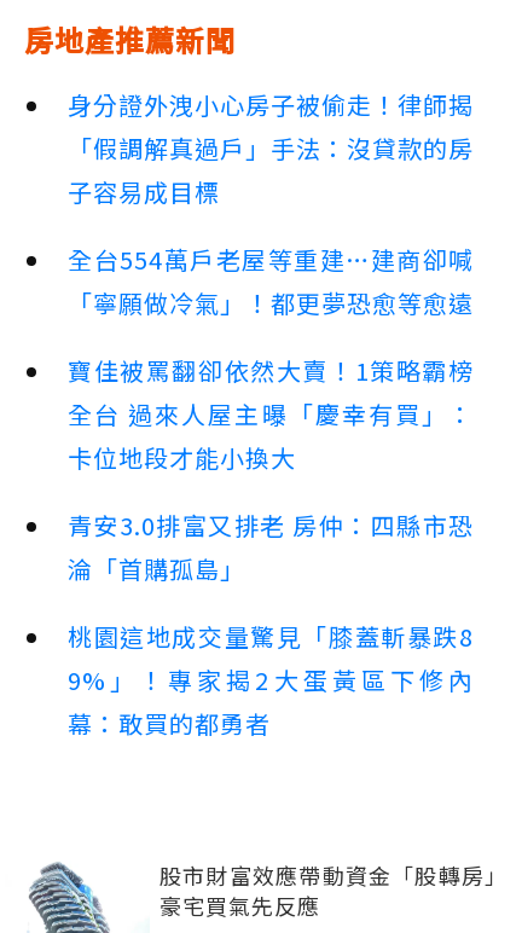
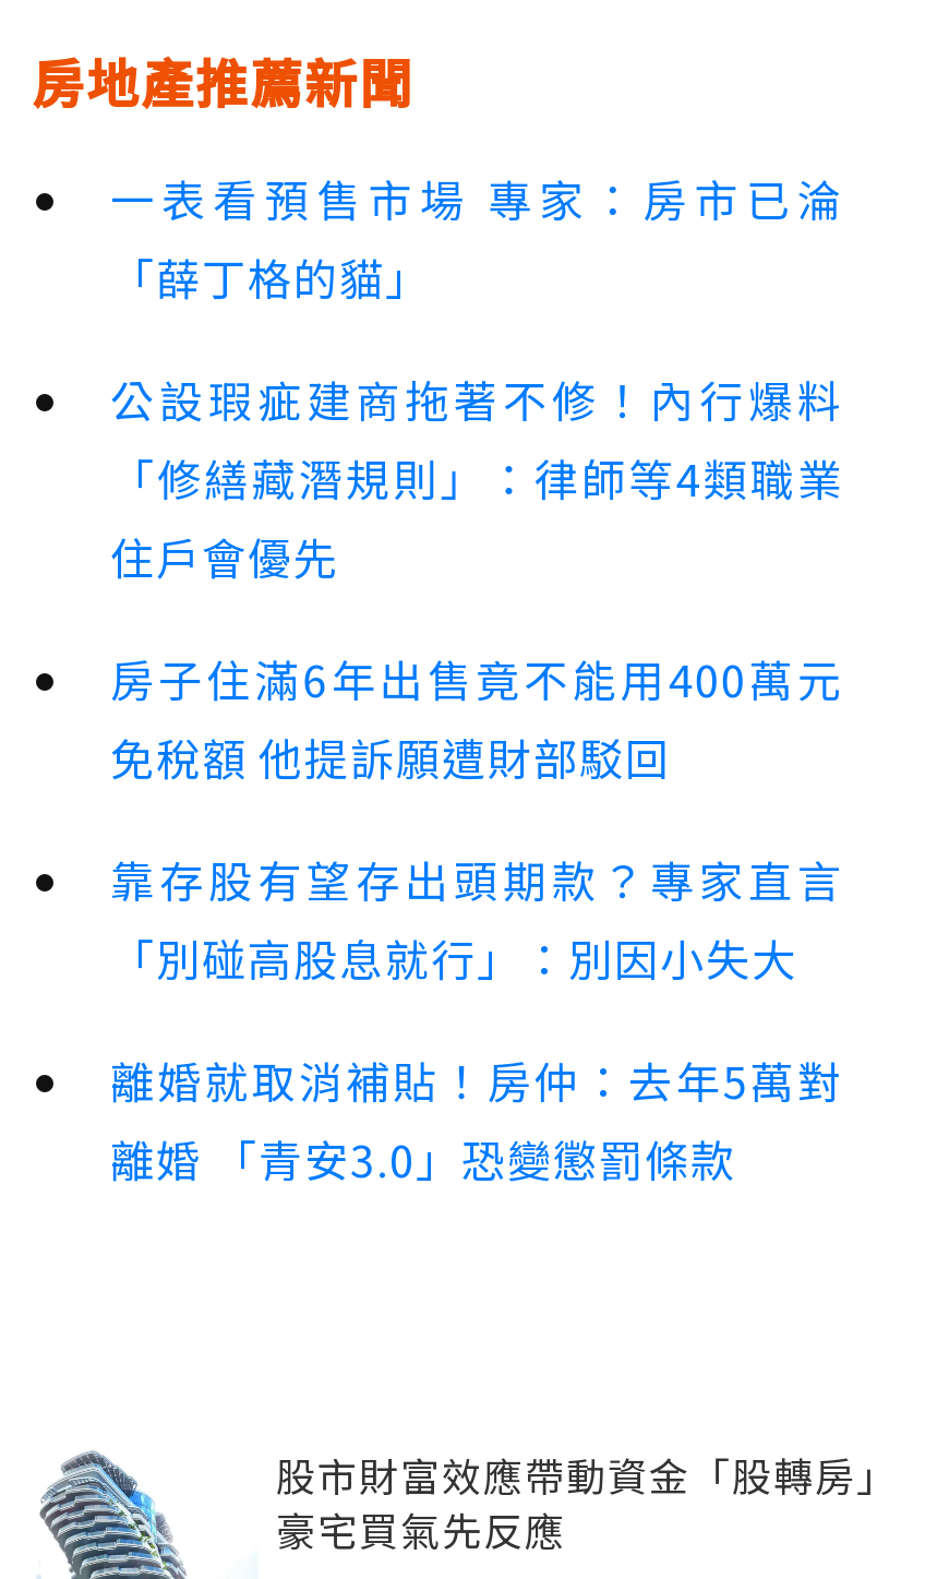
- 身分證外洩小心房子被偷走！律師揭
- 「假調解真過戶」手法：沒貸款的房
- 子容易成目標
+ 一表看預售市場 專家：房市已淪
+ 「薛丁格的貓」

- 全台554萬戶老屋等重建…建商卻喊
- 「寧願做冷氣」！都更夢恐愈等愈遠
+ 公設瑕疵建商拖著不修！內行爆料
+ 「修繕藏潛規則」：律師等4類職業
+ 住戶會優先

- 寶佳被罵翻卻依然大賣！1策略霸榜
- 全台 過來人屋主曝「慶幸有買」：
- 卡位地段才能小換大
+ 房子住滿6年出售竟不能用400萬元
+ 免稅額 他提訴願遭財部駁回

- 青安3.0排富又排老 房仲：四縣市恐
- 淪「首購孤島」
+ 靠存股有望存出頭期款？專家直言
+ 「別碰高股息就行」：別因小失大

- 桃園這地成交量驚見「膝蓋斬暴跌8
- 9%」！專家揭2大蛋黃區下修內
- 幕：敢買的都勇者
+ 離婚就取消補貼！房仲：去年5萬對
+ 離婚 「青安3.0」恐變懲罰條款
